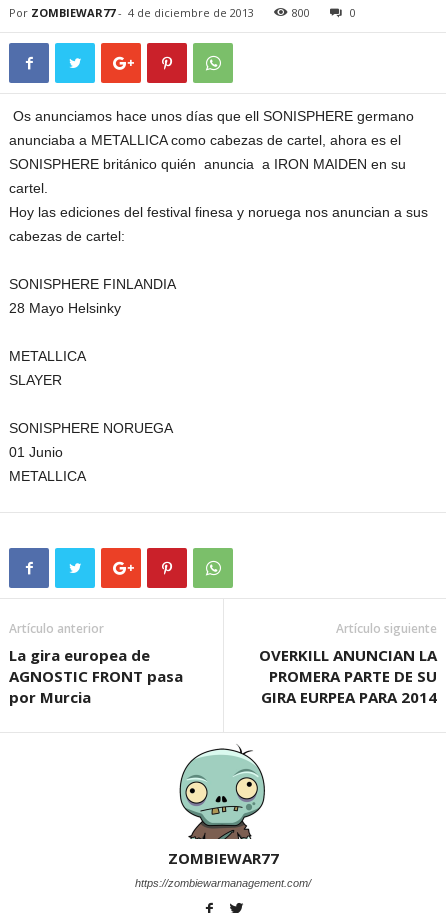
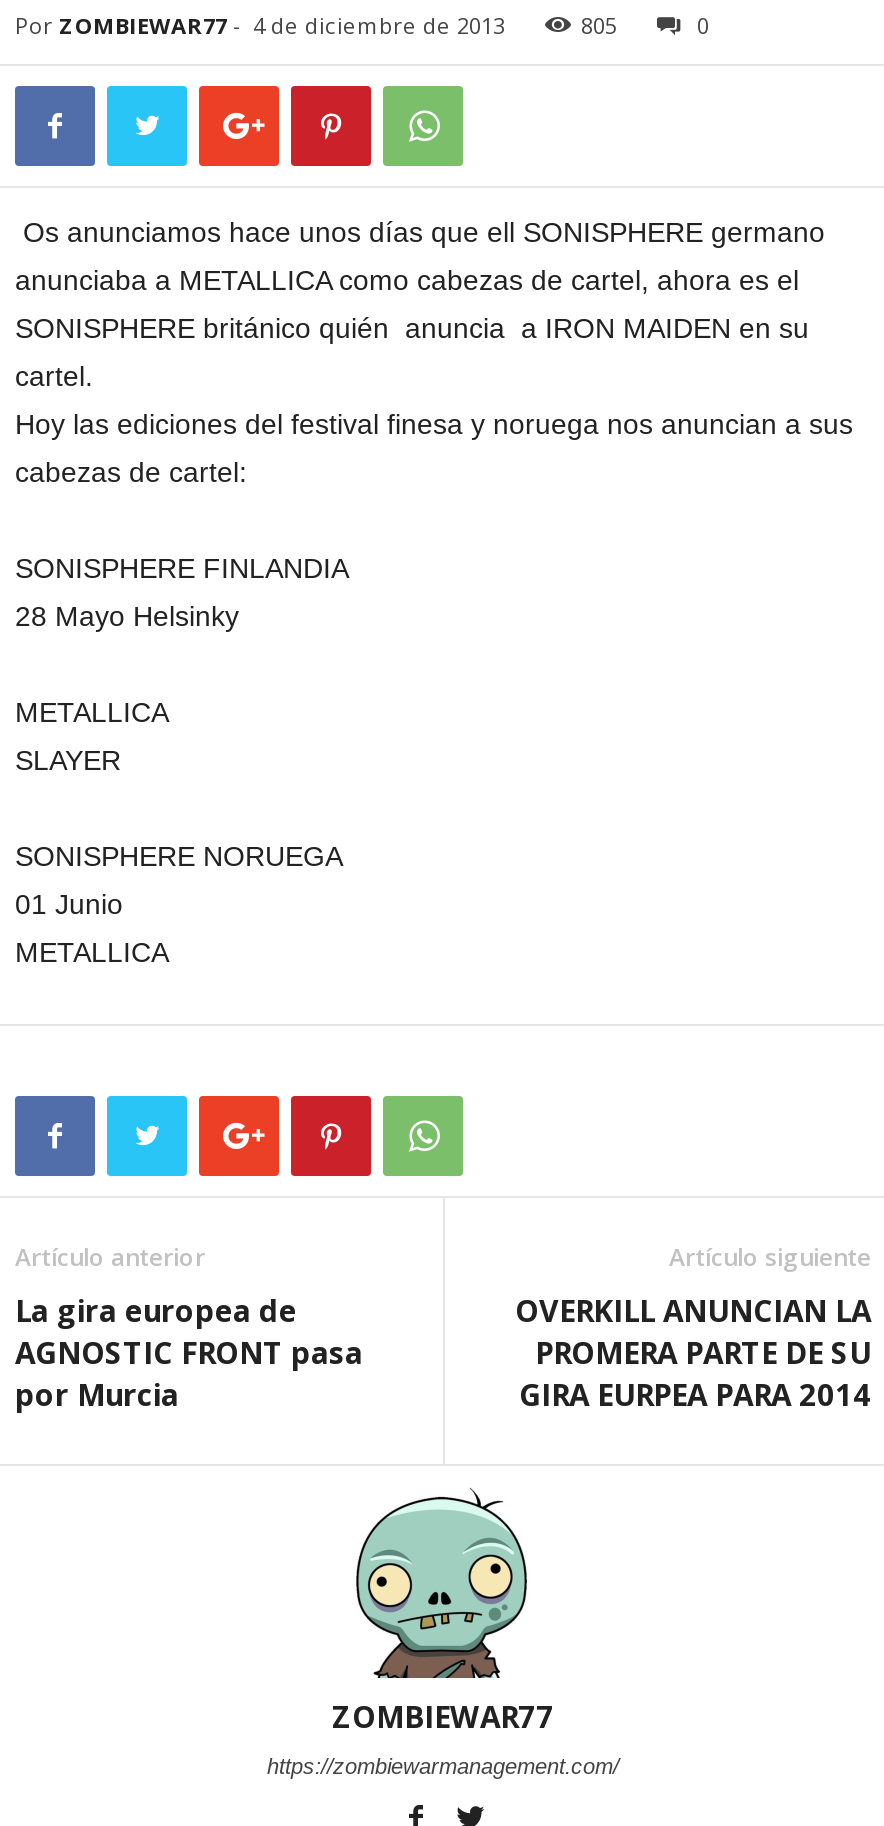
- 800
+ 805
